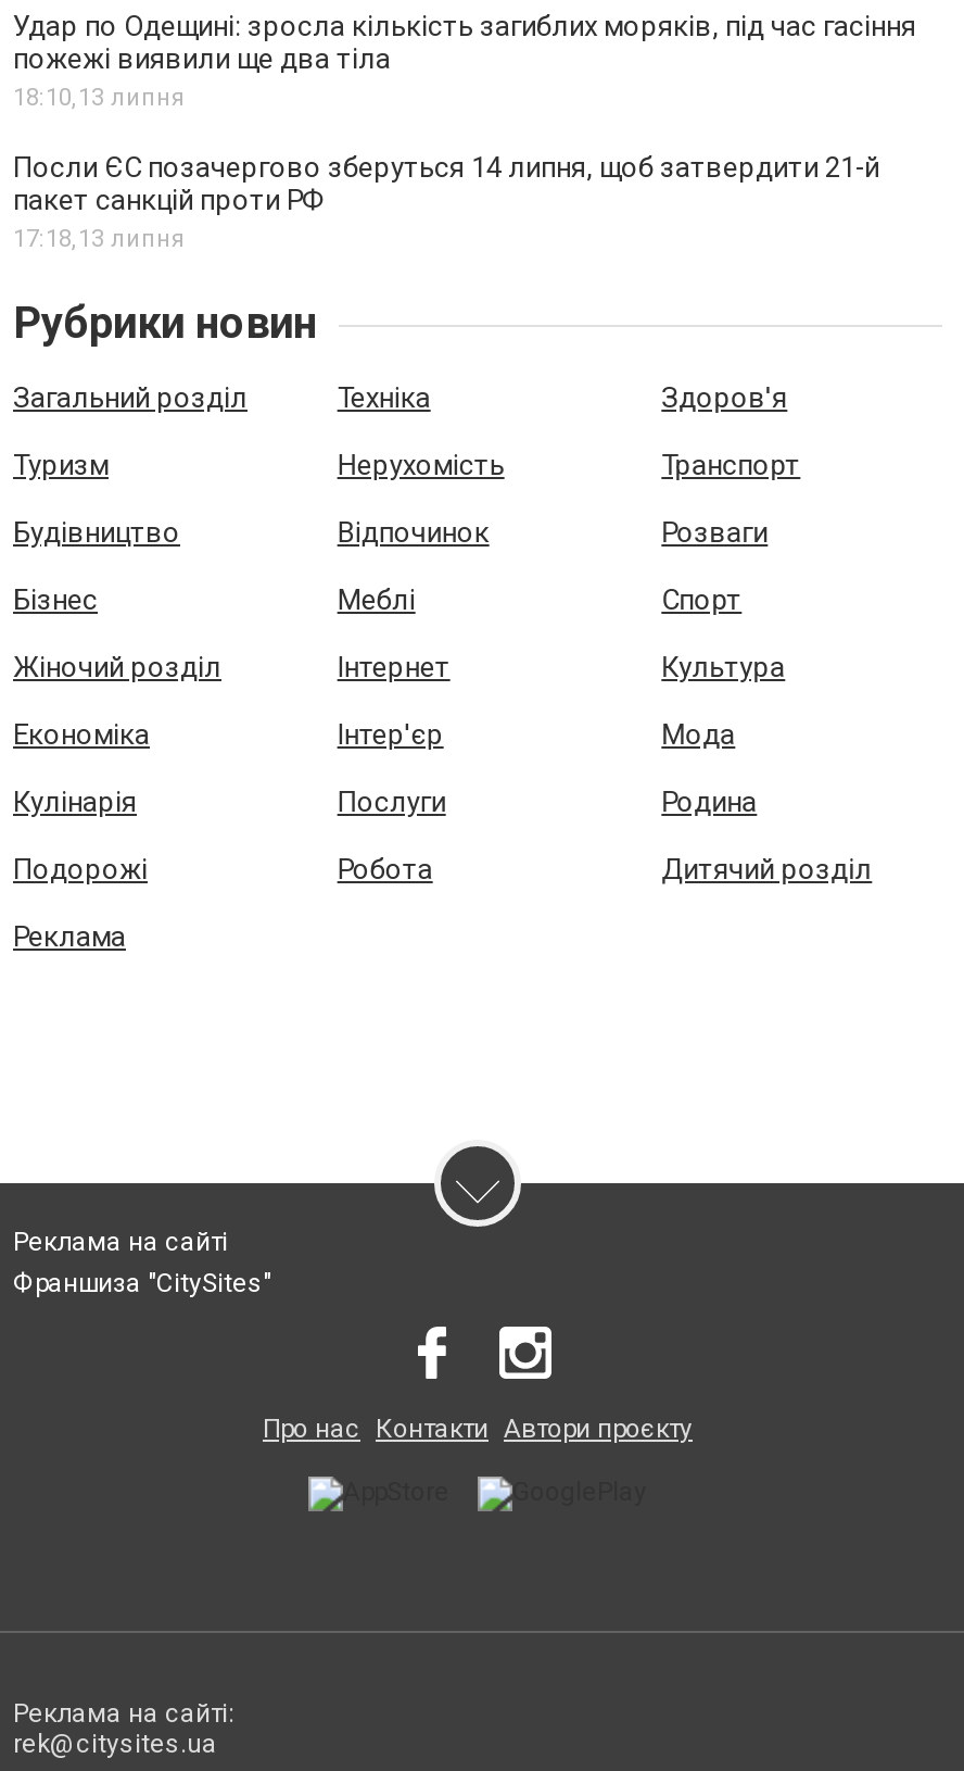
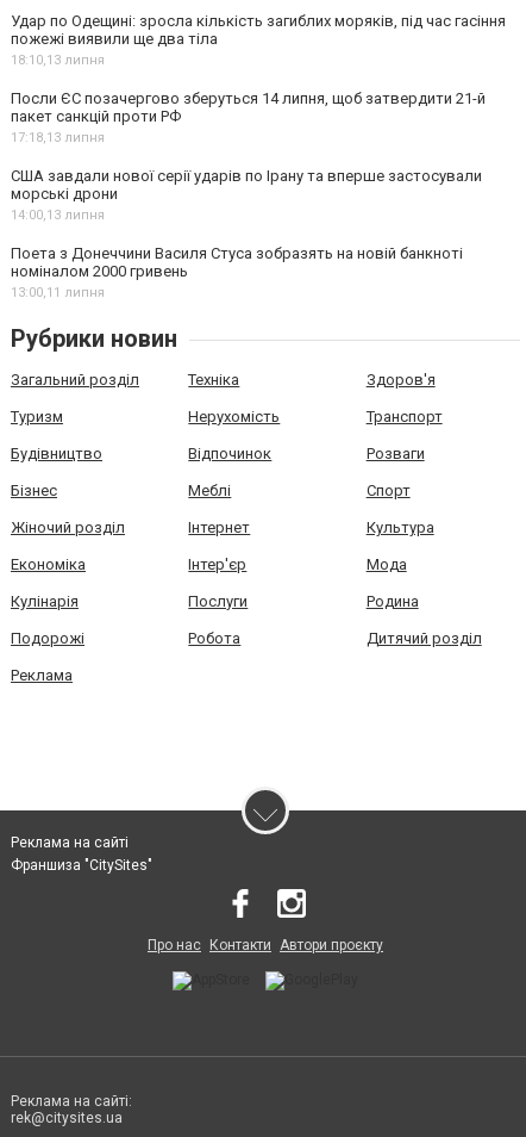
+ США завдали нової серії ударів по Ірану та вперше застосували
+ морські дрони
+ 14:00,13 липня
+ Поета з Донеччини Василя Стуса зобразять на новій банкноті
+ номіналом 2000 гривень
+ 13:00,11 липня
